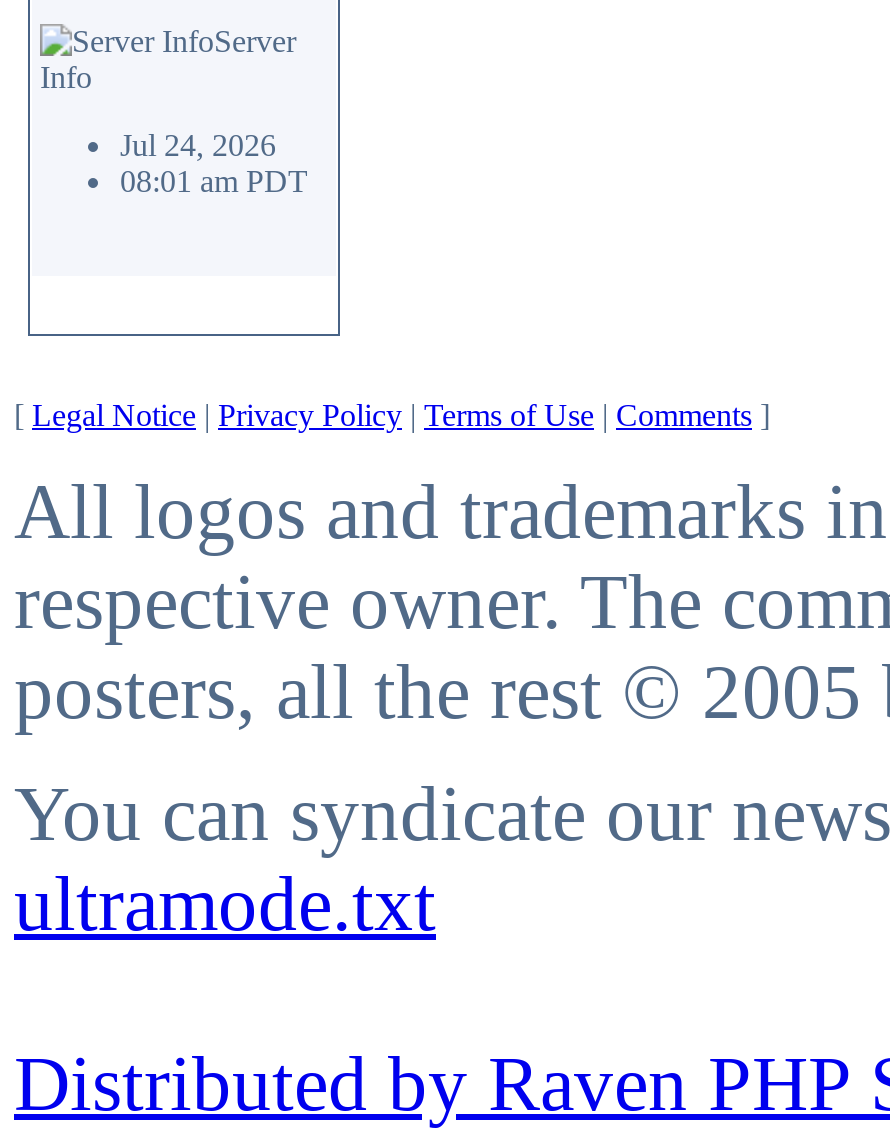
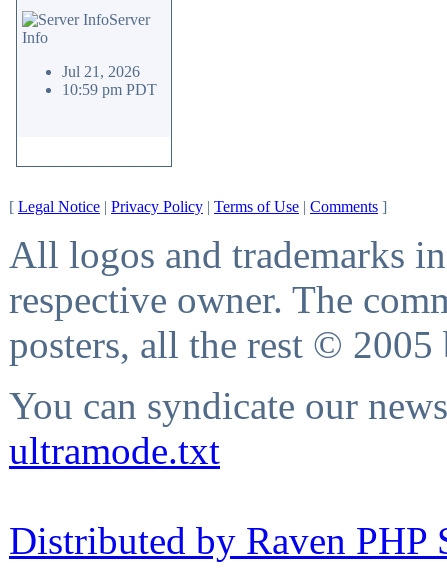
- Jul 24, 2026
+ Jul 21, 2026

- 08:01 am PDT
+ 10:59 pm PDT
